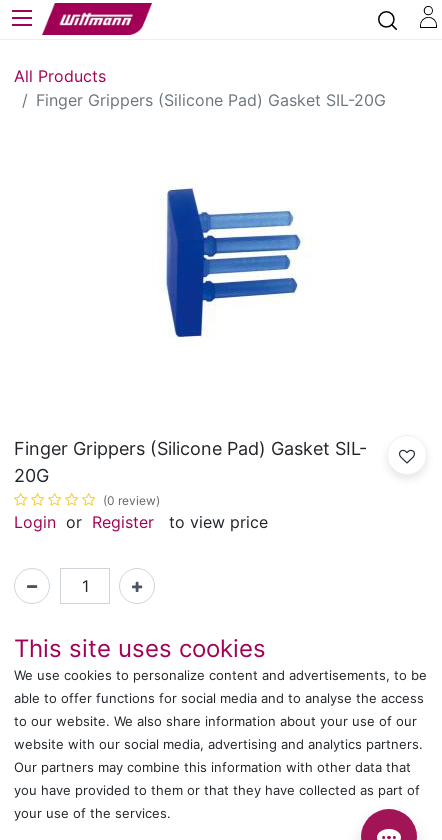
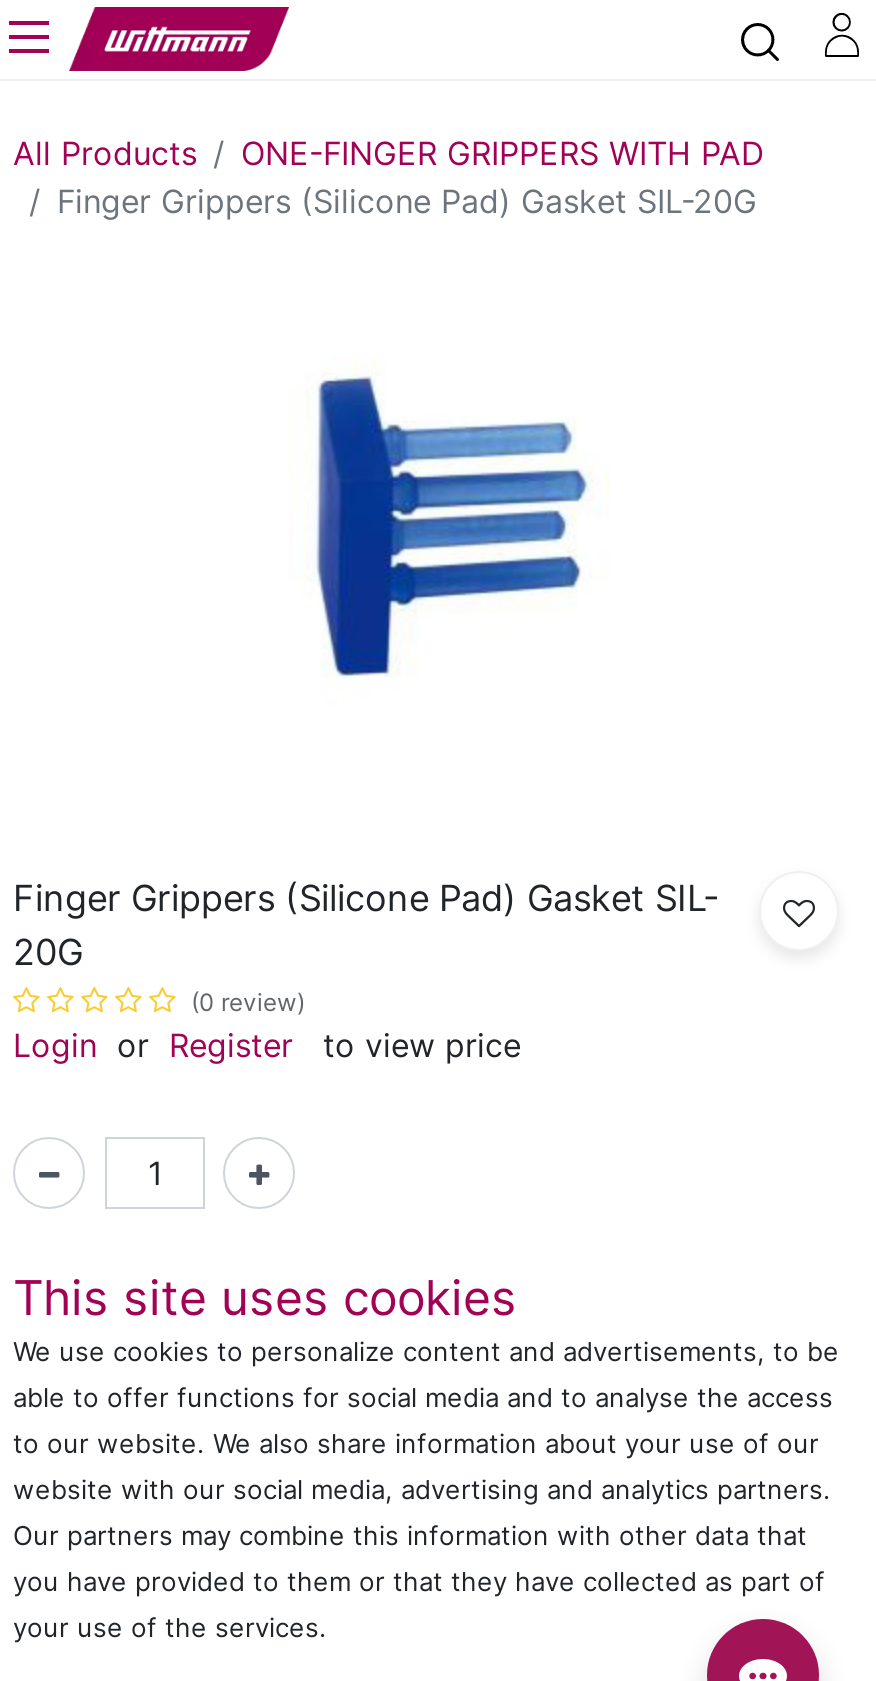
+ ONE-FINGER GRIPPERS WITH PAD
